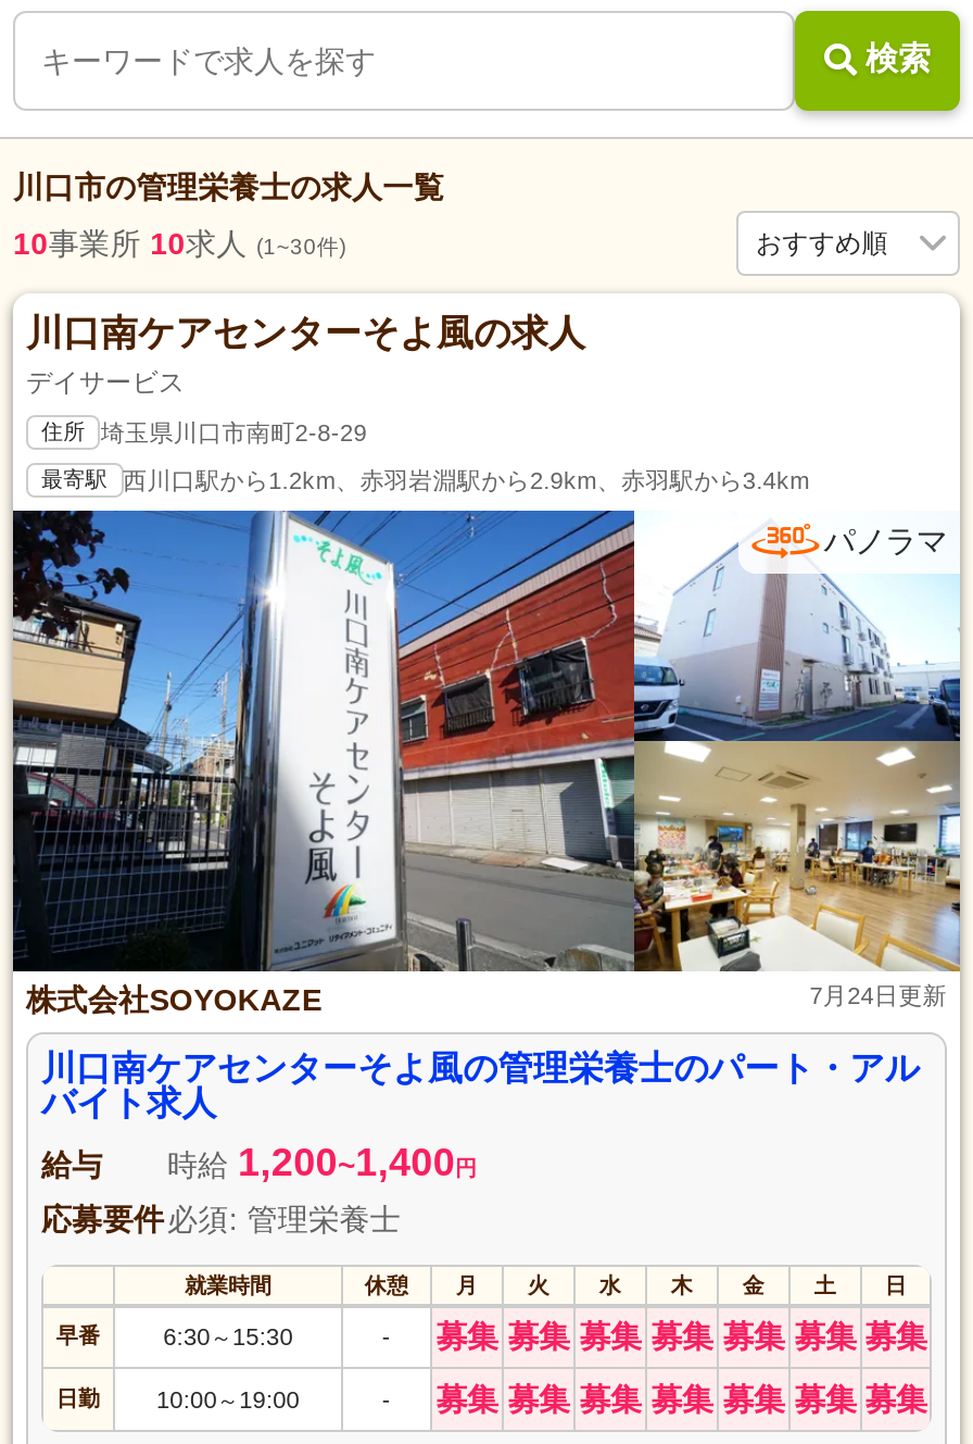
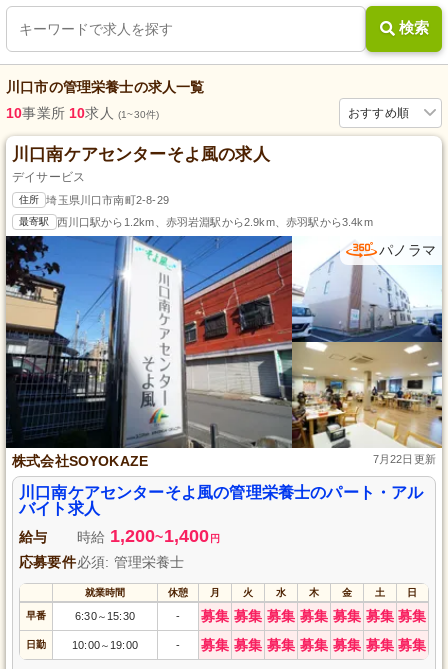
- 7月24日更新
+ 7月22日更新
